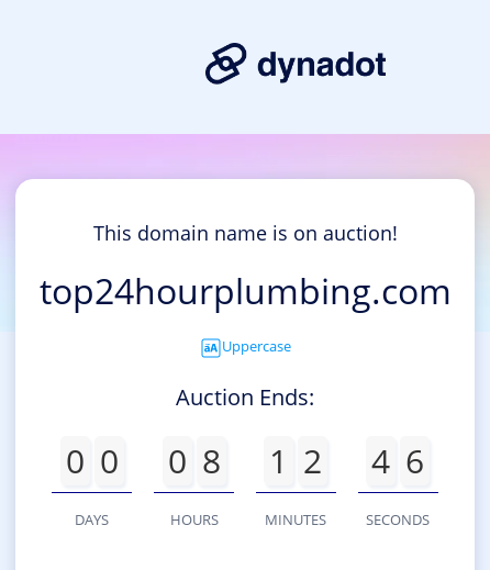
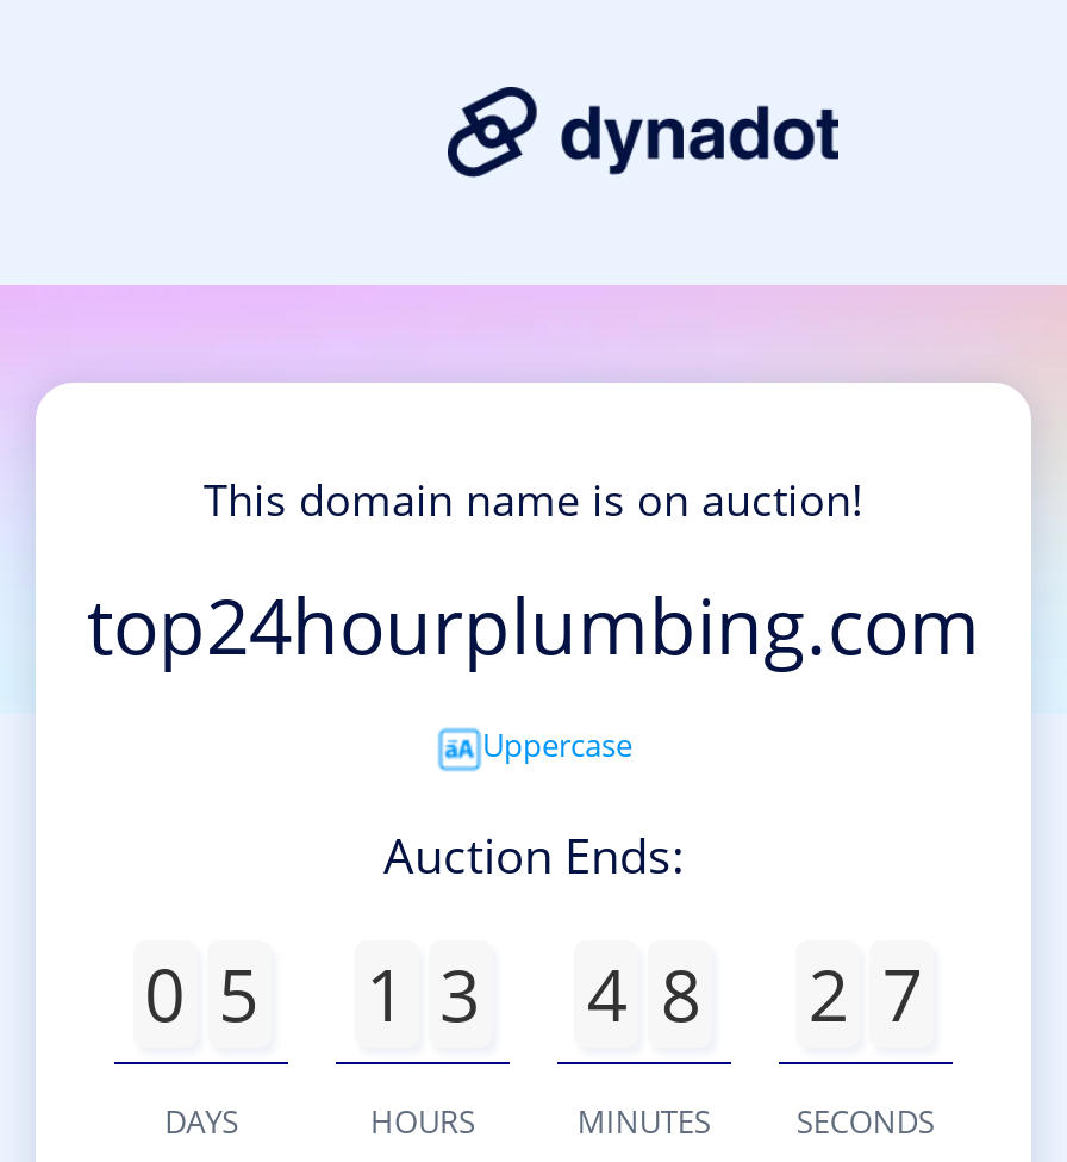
- 0 0
+ 0 5

- 0 8
+ 1 3

- 1 2
+ 4 8

- 4 6
+ 2 7
